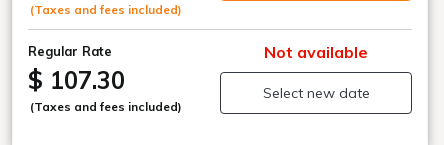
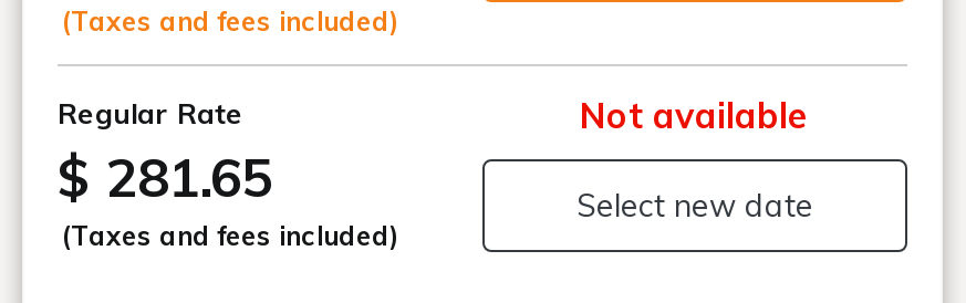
- $ 107.30
+ $ 281.65
